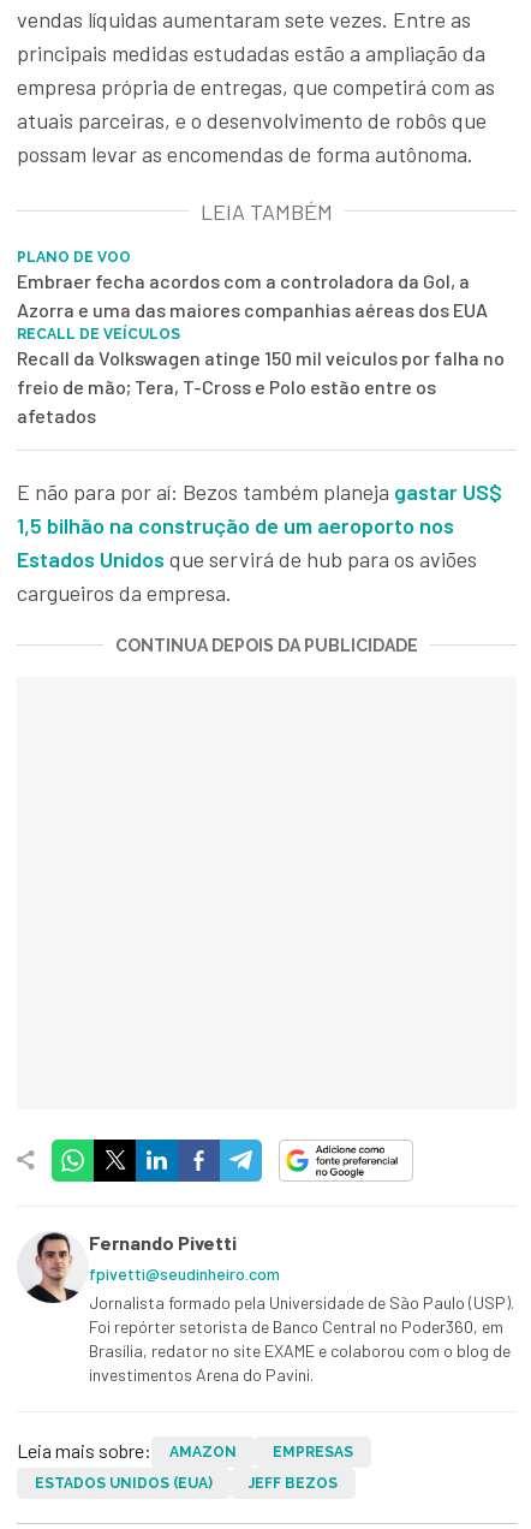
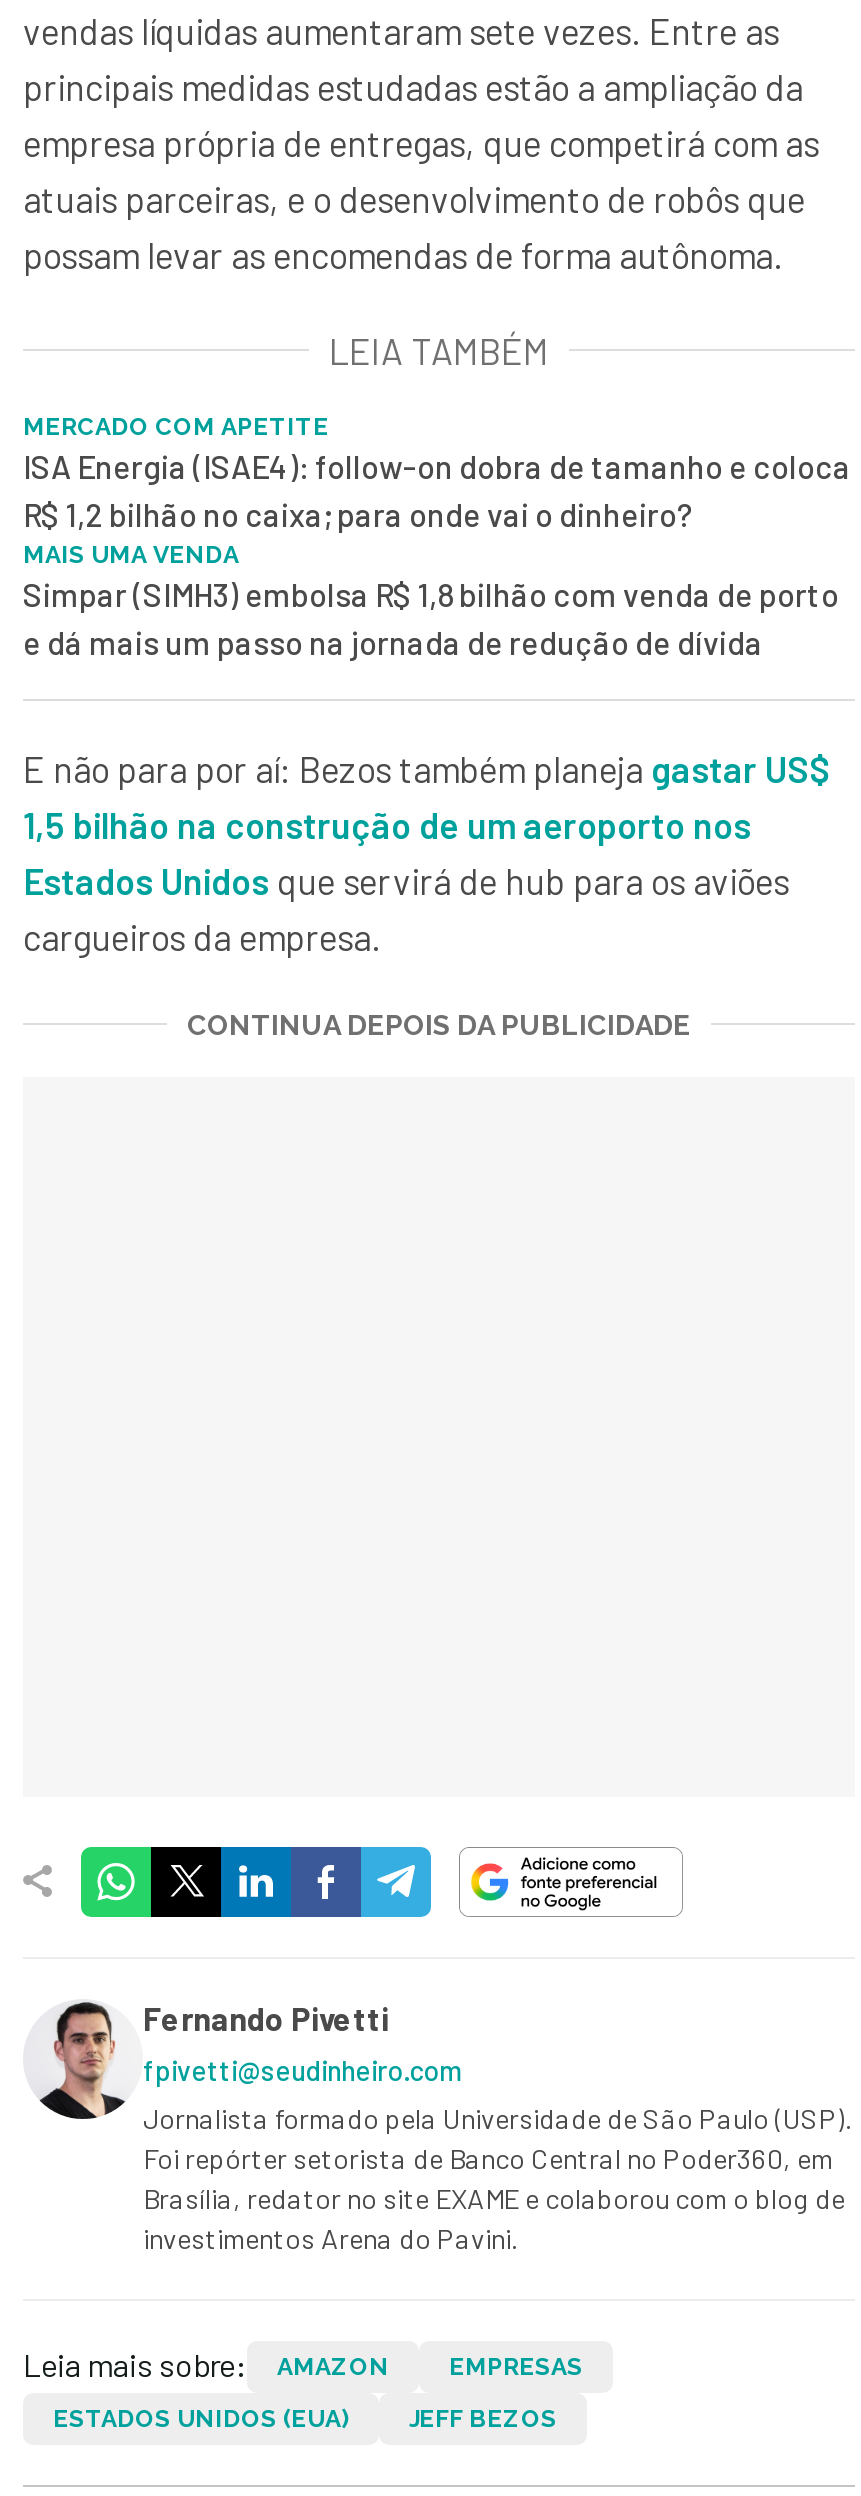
- PLANO DE VOO
- Embraer fecha acordos com a controladora da Gol, a
- Azorra e uma das maiores companhias aéreas dos EUA
- RECALL DE VEÍCULOS
- Recall da Volkswagen atinge 150 mil veículos por falha no
- freio de mão; Tera, T-Cross e Polo estão entre os
- afetados
+ MERCADO COM APETITE
+ ISA Energia (ISAE4): follow-on dobra de tamanho e coloca
+ R$ 1,2 bilhão no caixa; para onde vai o dinheiro?
+ MAIS UMA VENDA
+ Simpar (SIMH3) embolsa R$ 1,8 bilhão com venda de porto
+ e dá mais um passo na jornada de redução de dívida
